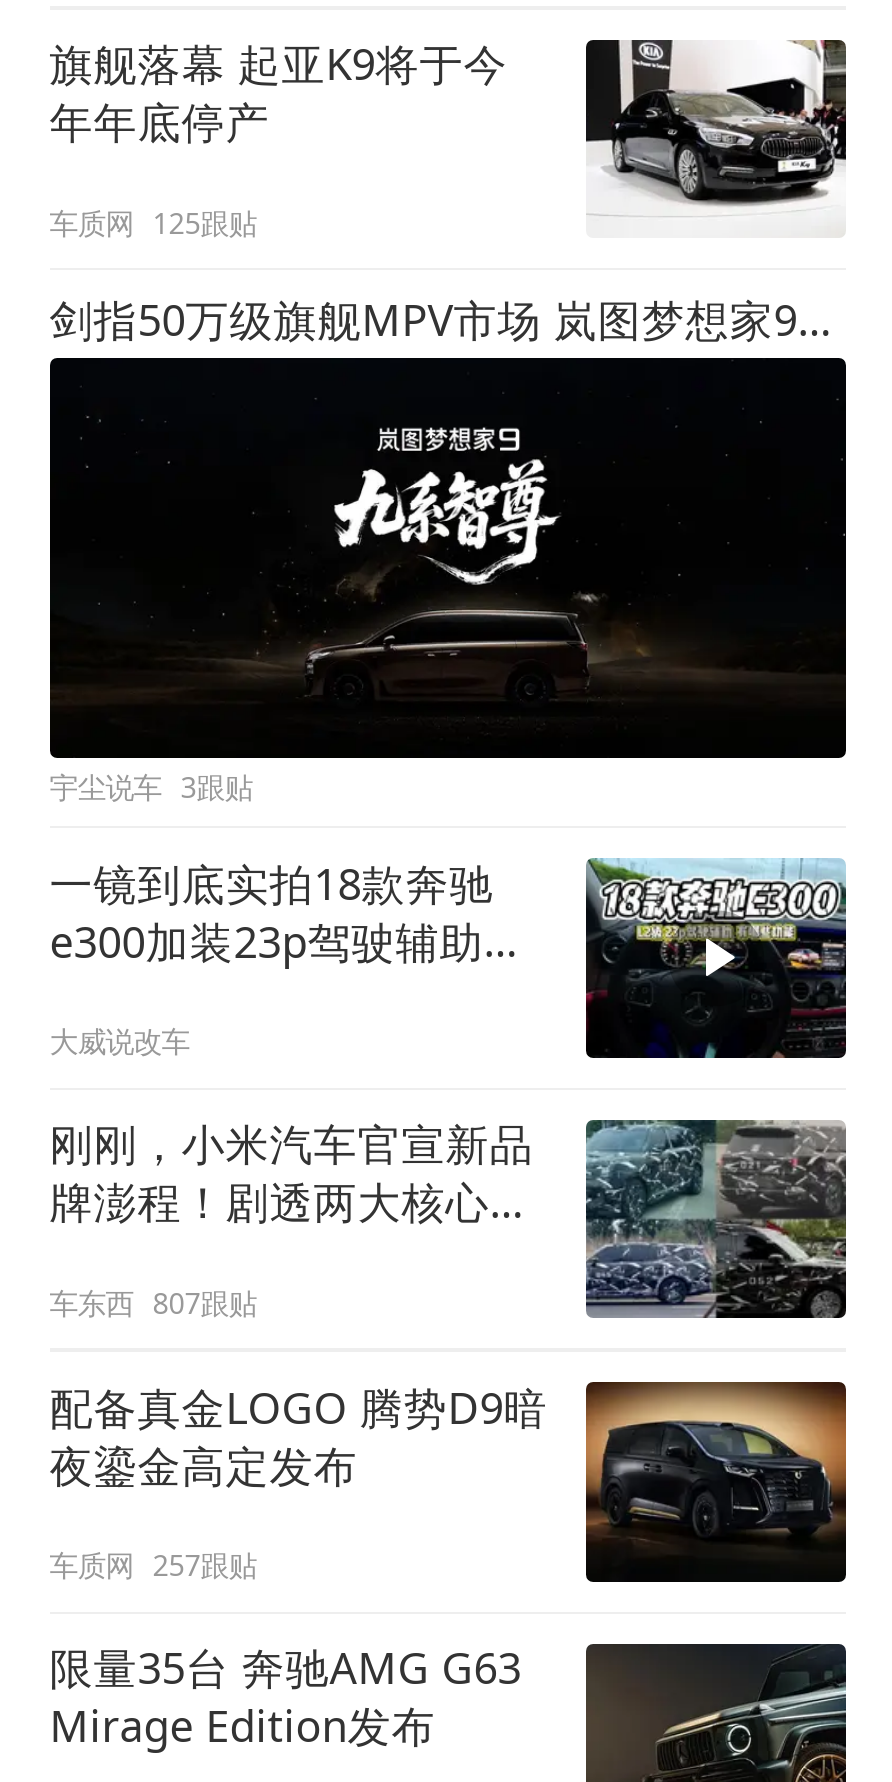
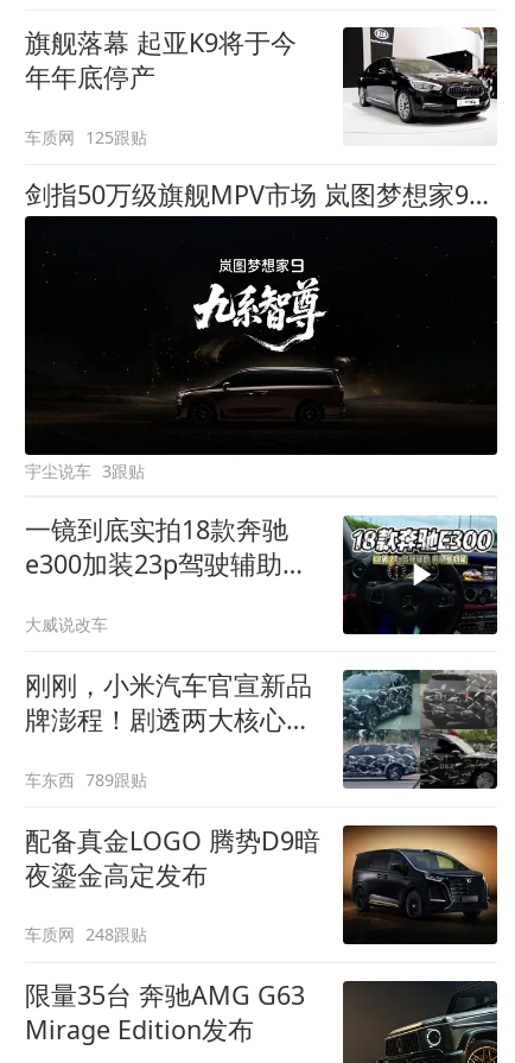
- 车东西 807跟贴
+ 车东西 789跟贴

- 车质网 257跟贴
+ 车质网 248跟贴
